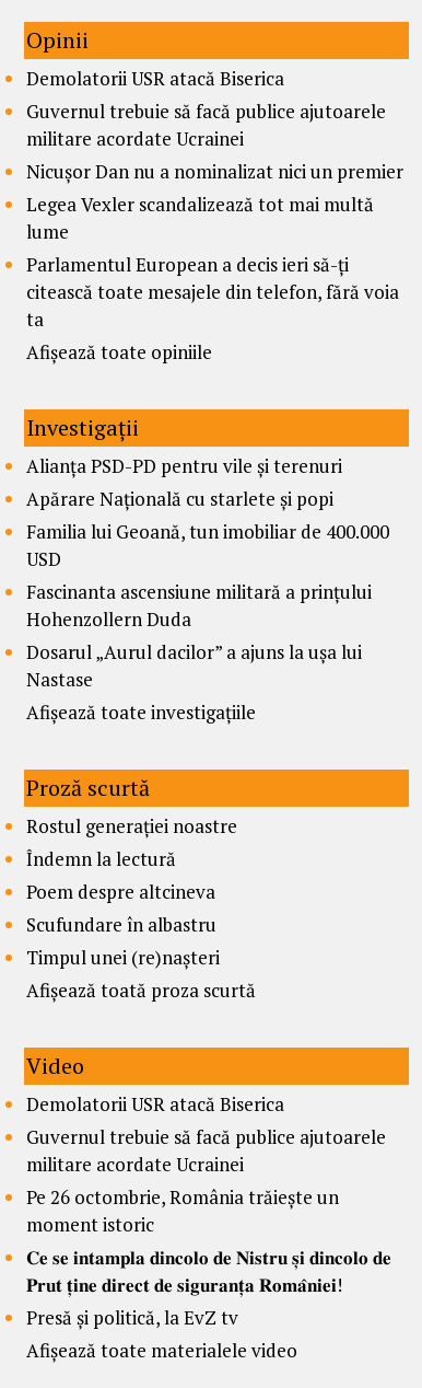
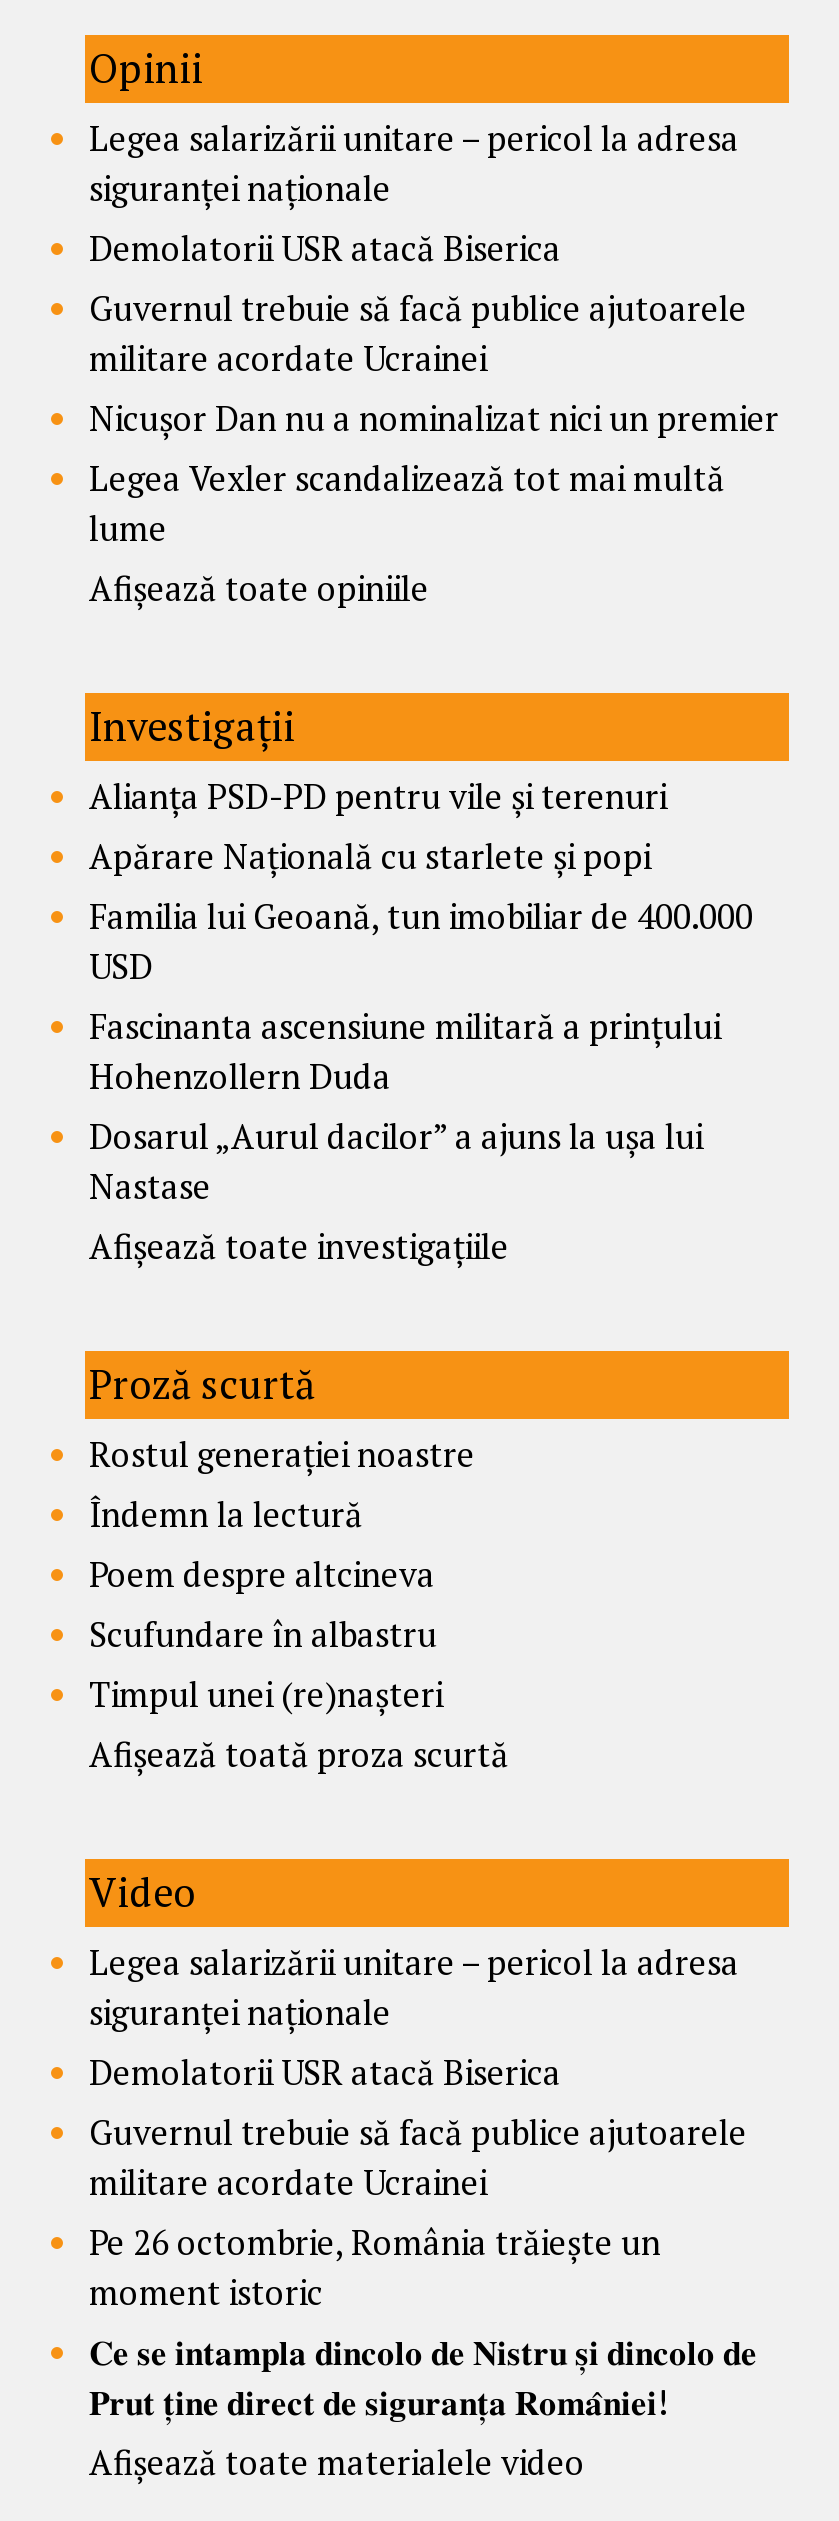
+ Legea salarizării unitare – pericol la adresa
+ siguranței naționale

moved down: Demolatorii USR atacă Biserica | Guvernul trebuie să facă publice ajutoarele | militare acordate Ucrainei | Nicușor Dan nu a nominalizat nici un premier | Legea Vexler scandalizează tot mai multă | lume

- Parlamentul European a decis ieri să-ți
- citească toate mesajele din telefon, fără voia
- ta

moved up: Afișează toate opiniile | Investigații | Alianța PSD-PD pentru vile și terenuri | ... | Afișează toată proza scurtă | Video

+ Legea salarizării unitare – pericol la adresa
+ siguranței naționale

moved down: Demolatorii USR atacă Biserica | Guvernul trebuie să facă publice ajutoarele | militare acordate Ucrainei | Pe 26 octombrie, România trăiește un | moment istoric

- Presă și politică, la EvZ tv
